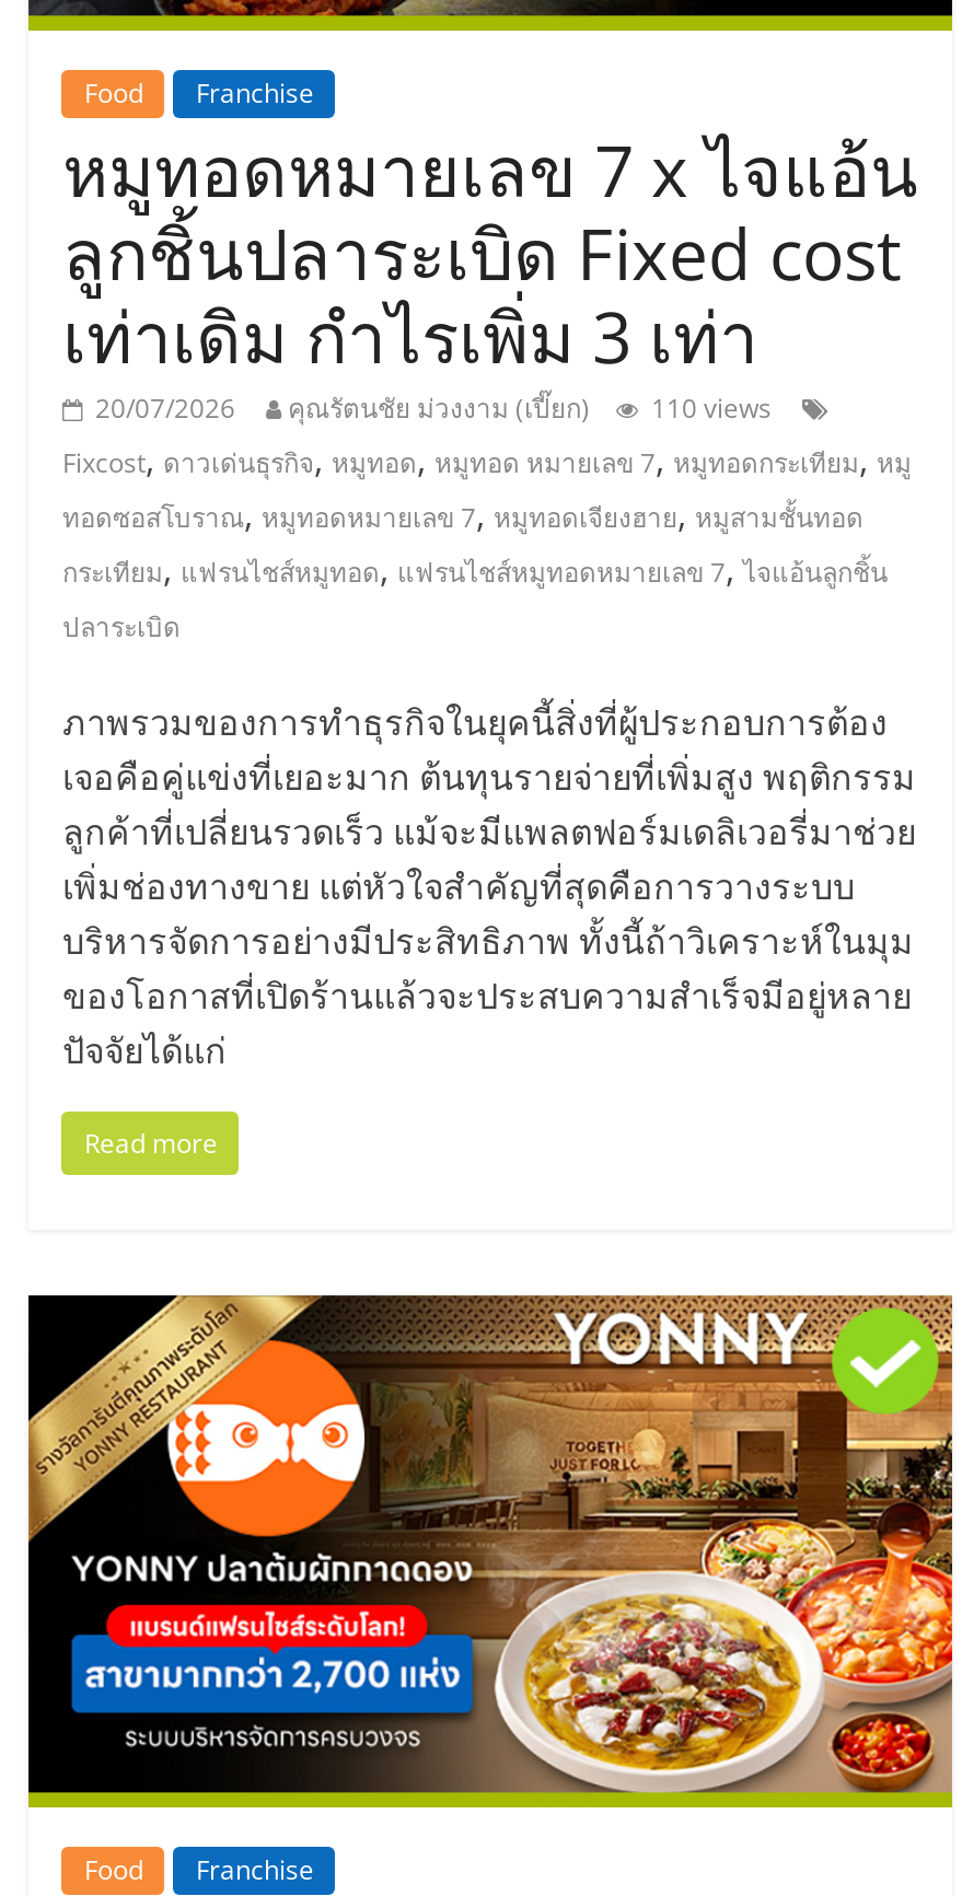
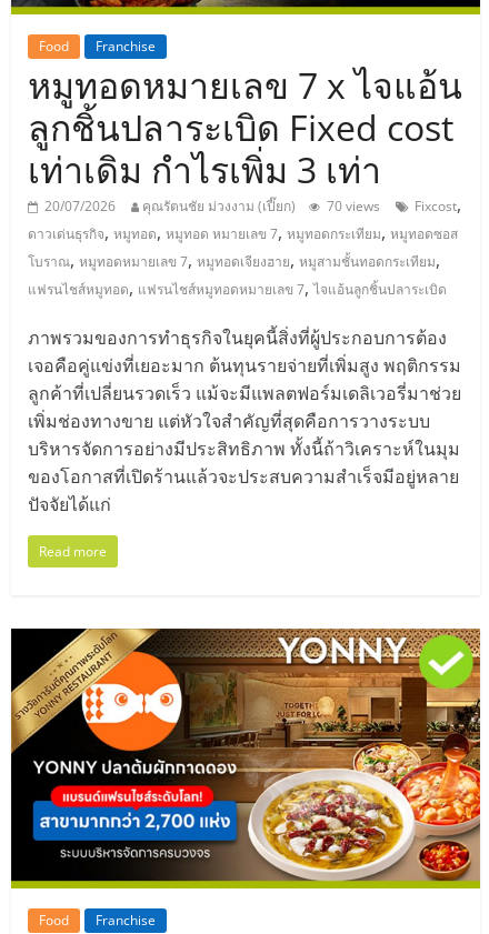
- 110 views
- Fixcost,ดาวเด่นธุรกิจ,หมูทอด,หมูทอด หมายเลข 7,หมูทอดกระเทียม,หมู
- ทอดซอสโบราณ,หมูทอดหมายเลข 7,หมูทอดเจียงฮาย,หมูสามชั้นทอด
- กระเทียม,แฟรนไชส์หมูทอด,แฟรนไชส์หมูทอดหมายเลข 7,ไจแอ้นลูกชิ้น
- ปลาระเบิด
+ 70 views
+ Fixcost,
+ ดาวเด่นธุรกิจ,หมูทอด,หมูทอด หมายเลข 7,หมูทอดกระเทียม,หมูทอดซอส
+ โบราณ,หมูทอดหมายเลข 7,หมูทอดเจียงฮาย,หมูสามชั้นทอดกระเทียม,
+ แฟรนไชส์หมูทอด,แฟรนไชส์หมูทอดหมายเลข 7,ไจแอ้นลูกชิ้นปลาระเบิด
